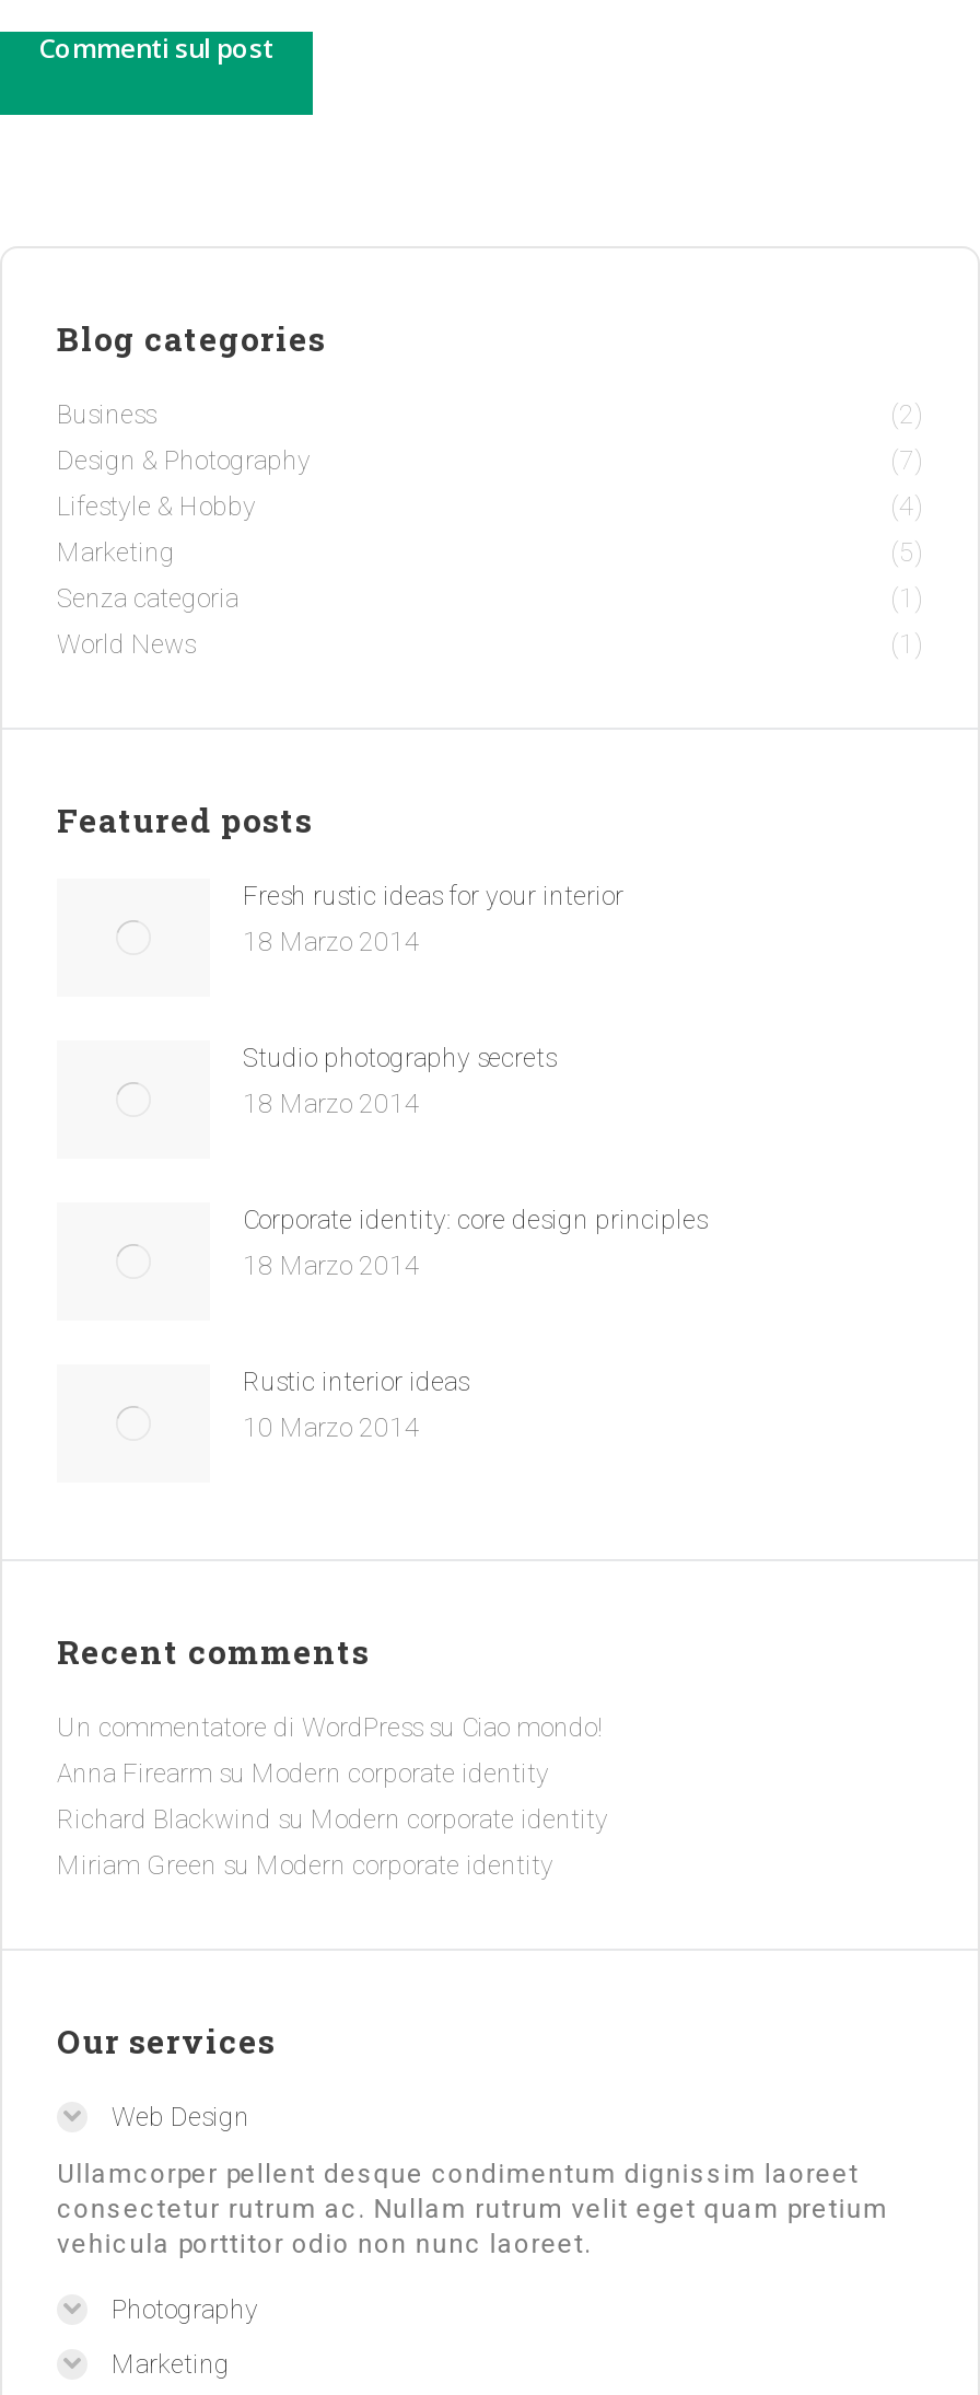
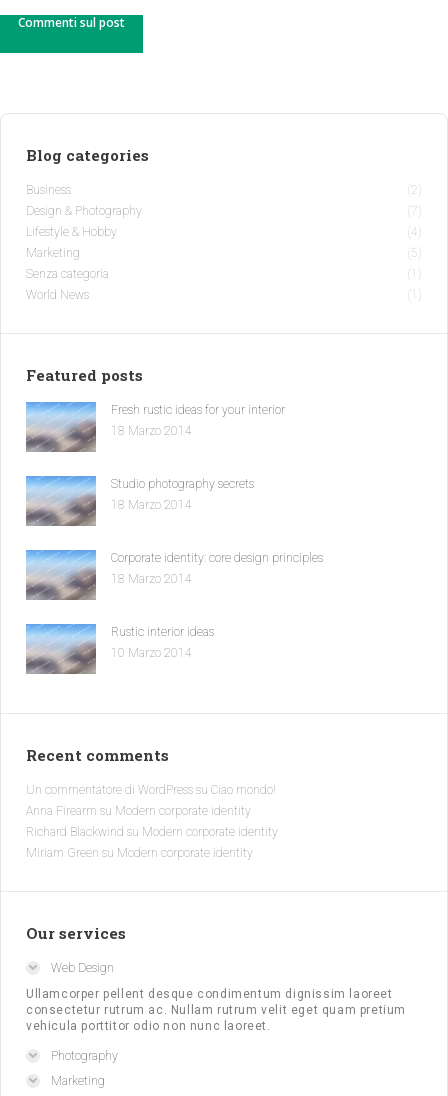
+ [image]

+ [image]

+ [image]

+ [image]
